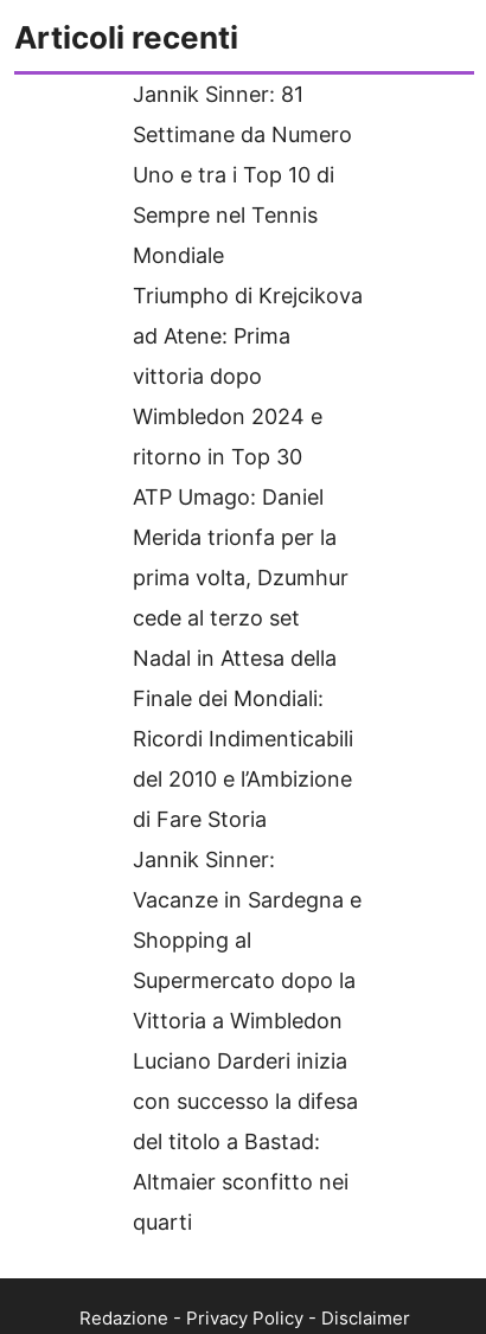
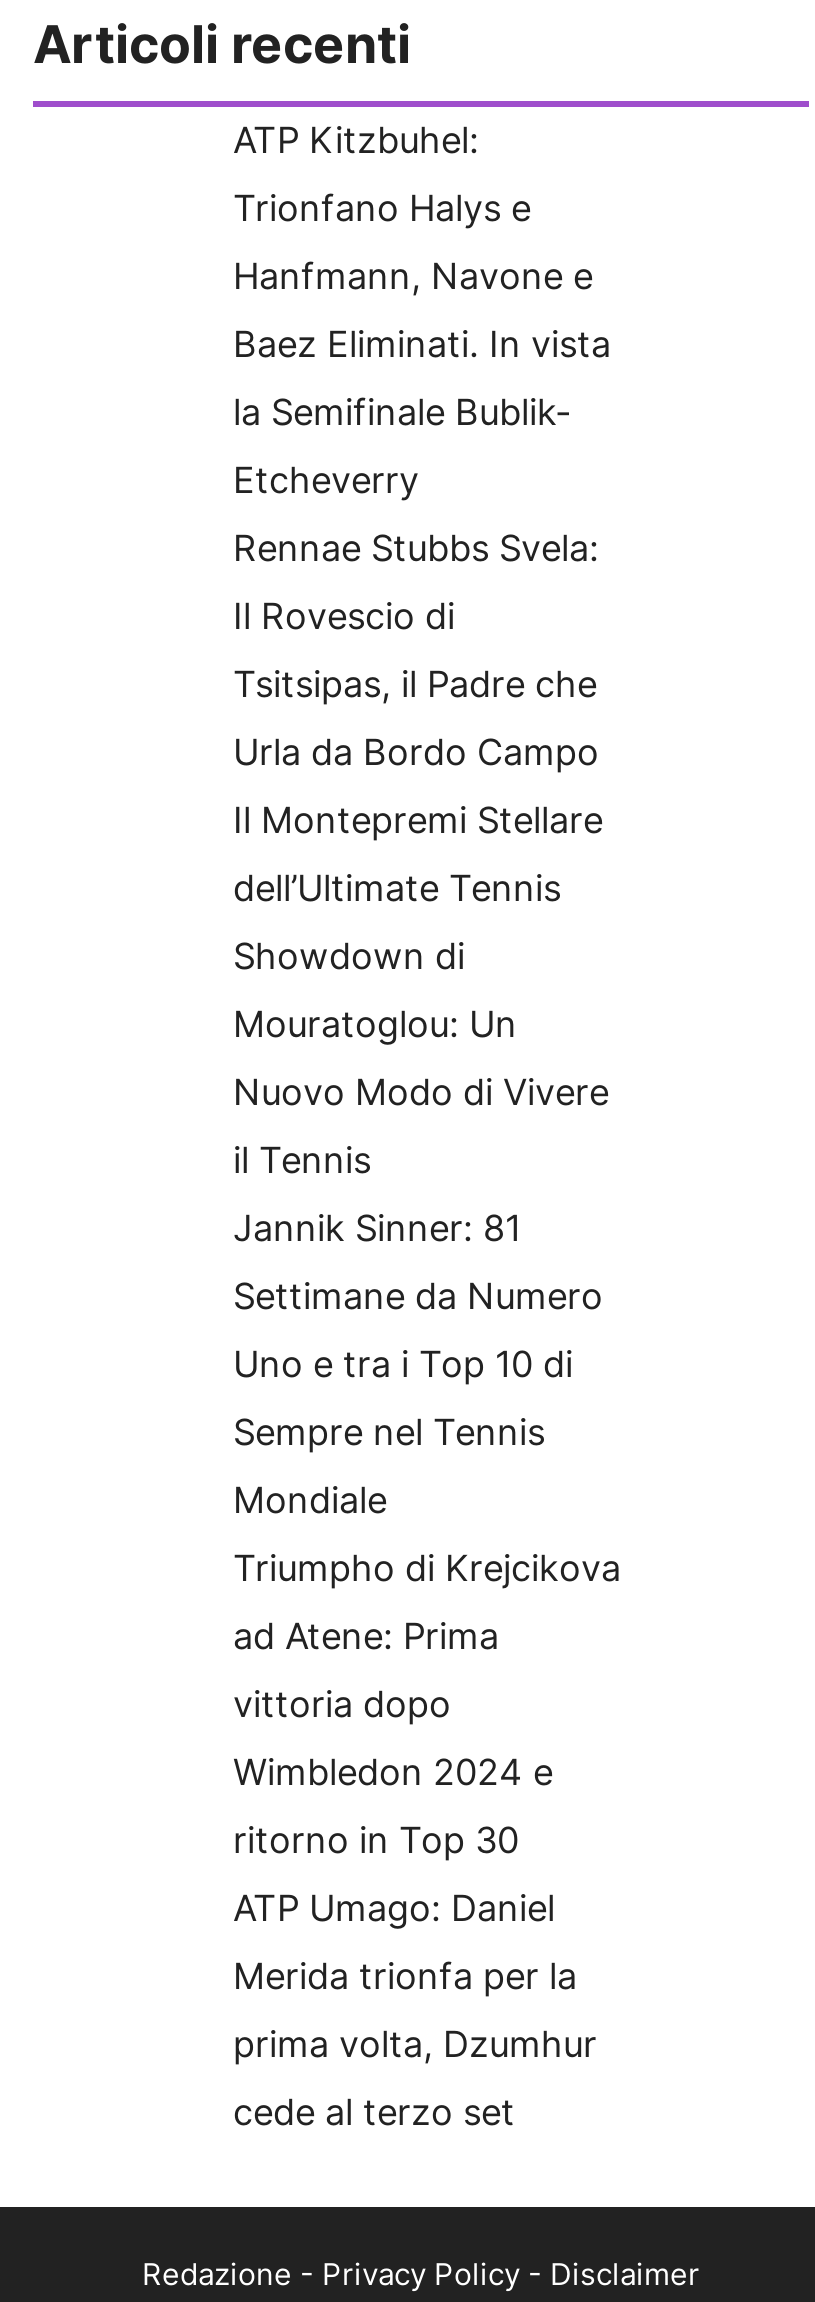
+ ATP Kitzbuhel:
+ Trionfano Halys e
+ Hanfmann, Navone e
+ Baez Eliminati. In vista
+ la Semifinale Bublik-
+ Etcheverry
+ Rennae Stubbs Svela:
+ Il Rovescio di
+ Tsitsipas, il Padre che
+ Urla da Bordo Campo
+ Il Montepremi Stellare
+ dell’Ultimate Tennis
+ Showdown di
+ Mouratoglou: Un
+ Nuovo Modo di Vivere
+ il Tennis

moved down: Jannik Sinner: 81 | Settimane da Numero | Uno e tra i Top 10 di | ... | prima volta, Dzumhur | cede al terzo set

- Nadal in Attesa della
- Finale dei Mondiali:
- Ricordi Indimenticabili
- del 2010 e l’Ambizione
- di Fare Storia
- Jannik Sinner:
- Vacanze in Sardegna e
- Shopping al
- Supermercato dopo la
- Vittoria a Wimbledon
- Luciano Darderi inizia
- con successo la difesa
- del titolo a Bastad:
- Altmaier sconfitto nei
- quarti
